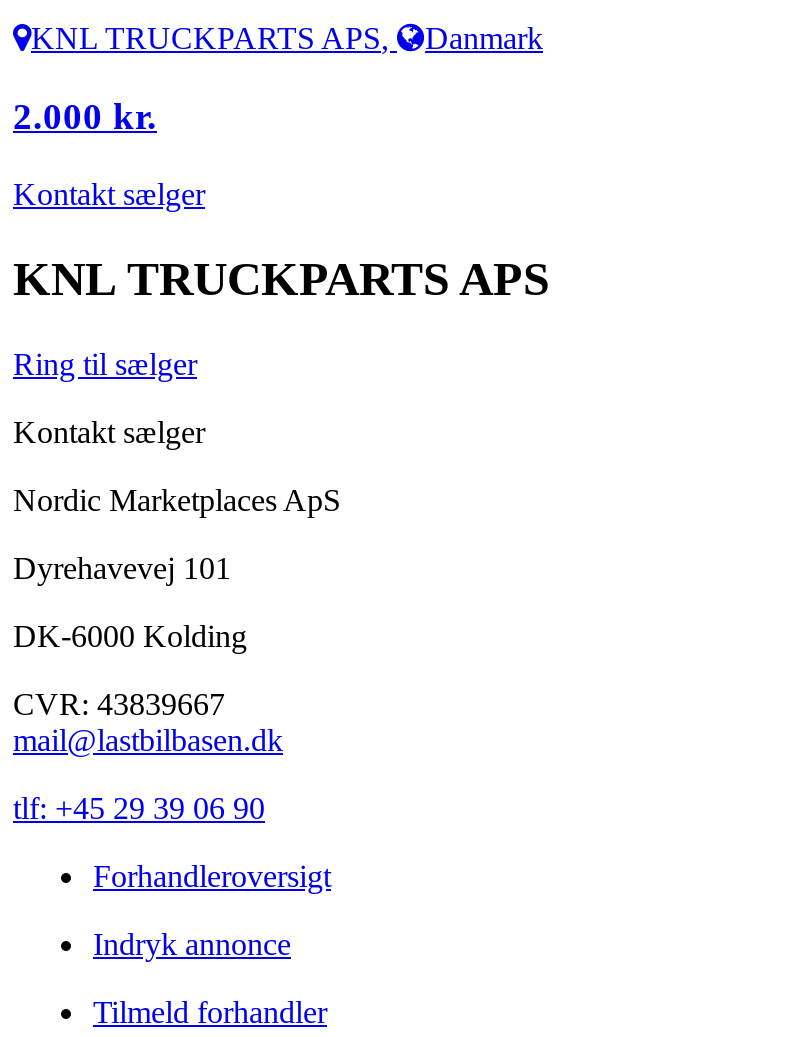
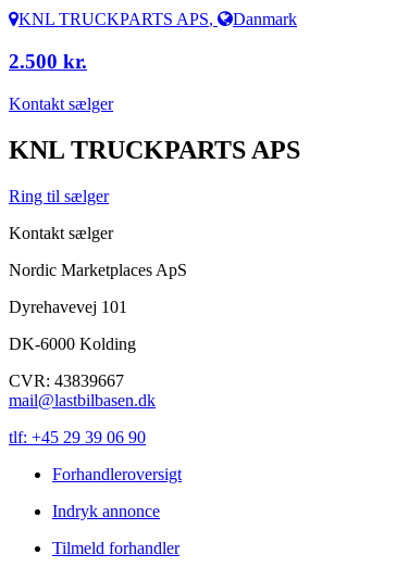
- 2.000 kr.
+ 2.500 kr.
